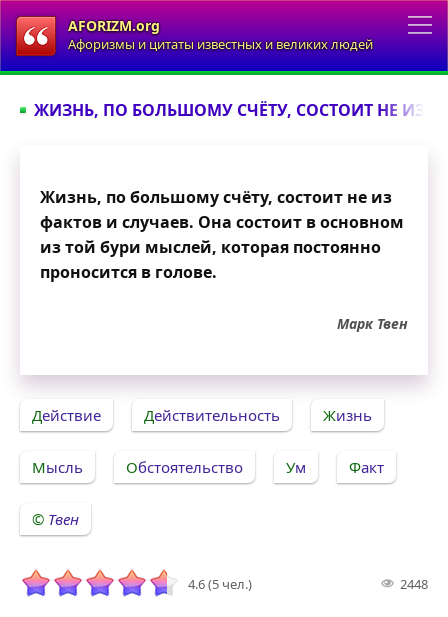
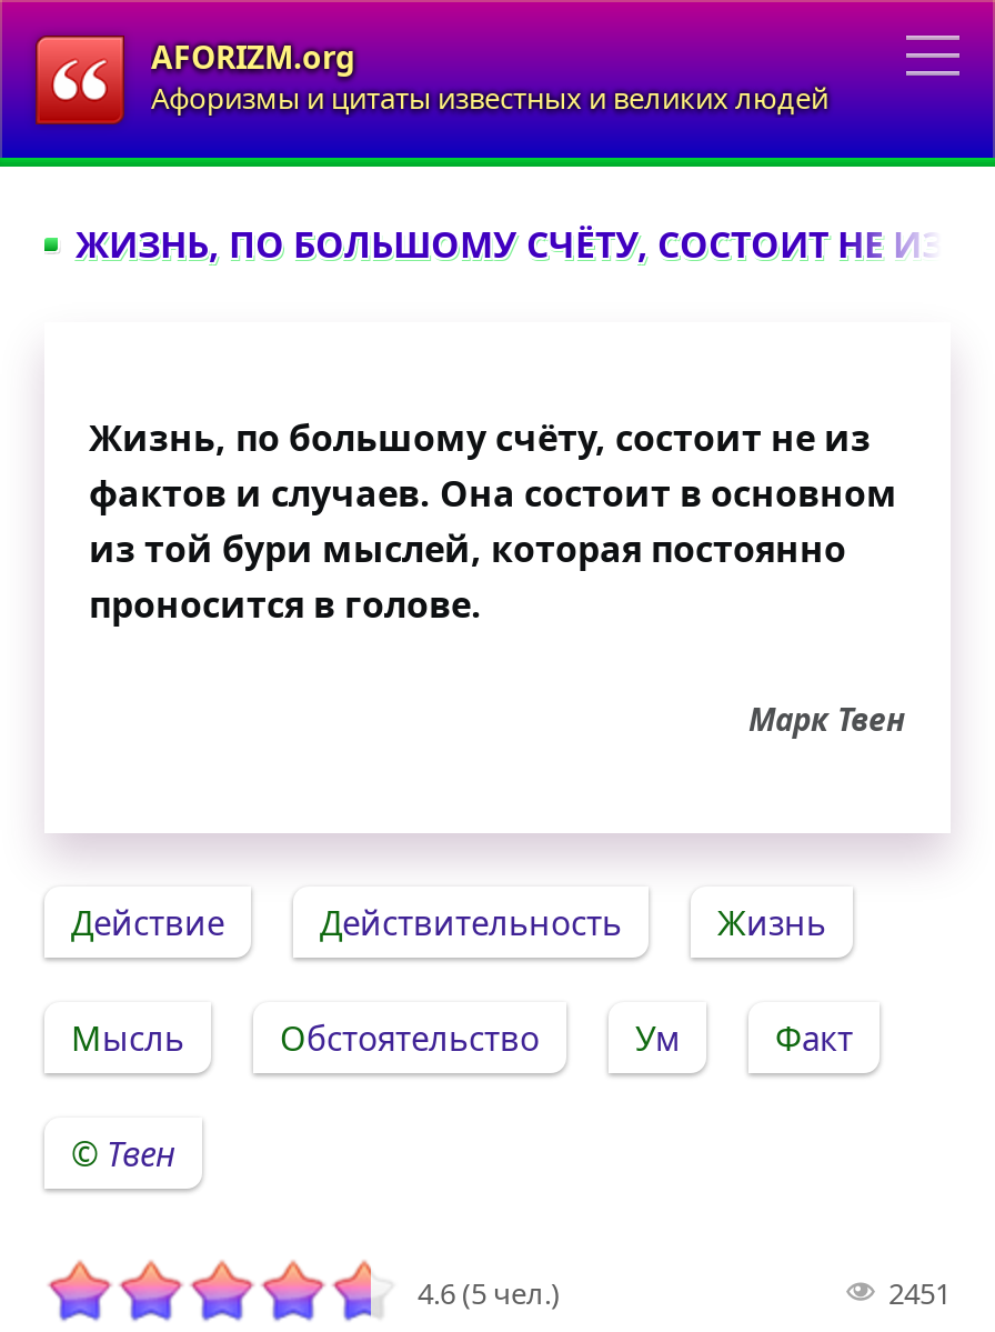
- 2448
+ 2451
